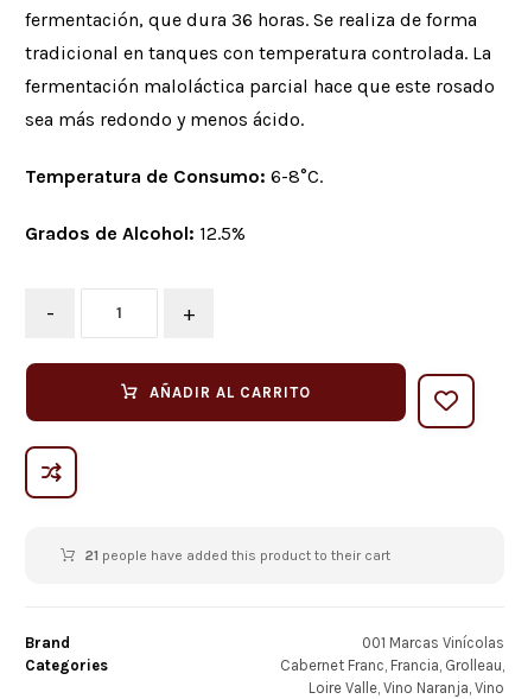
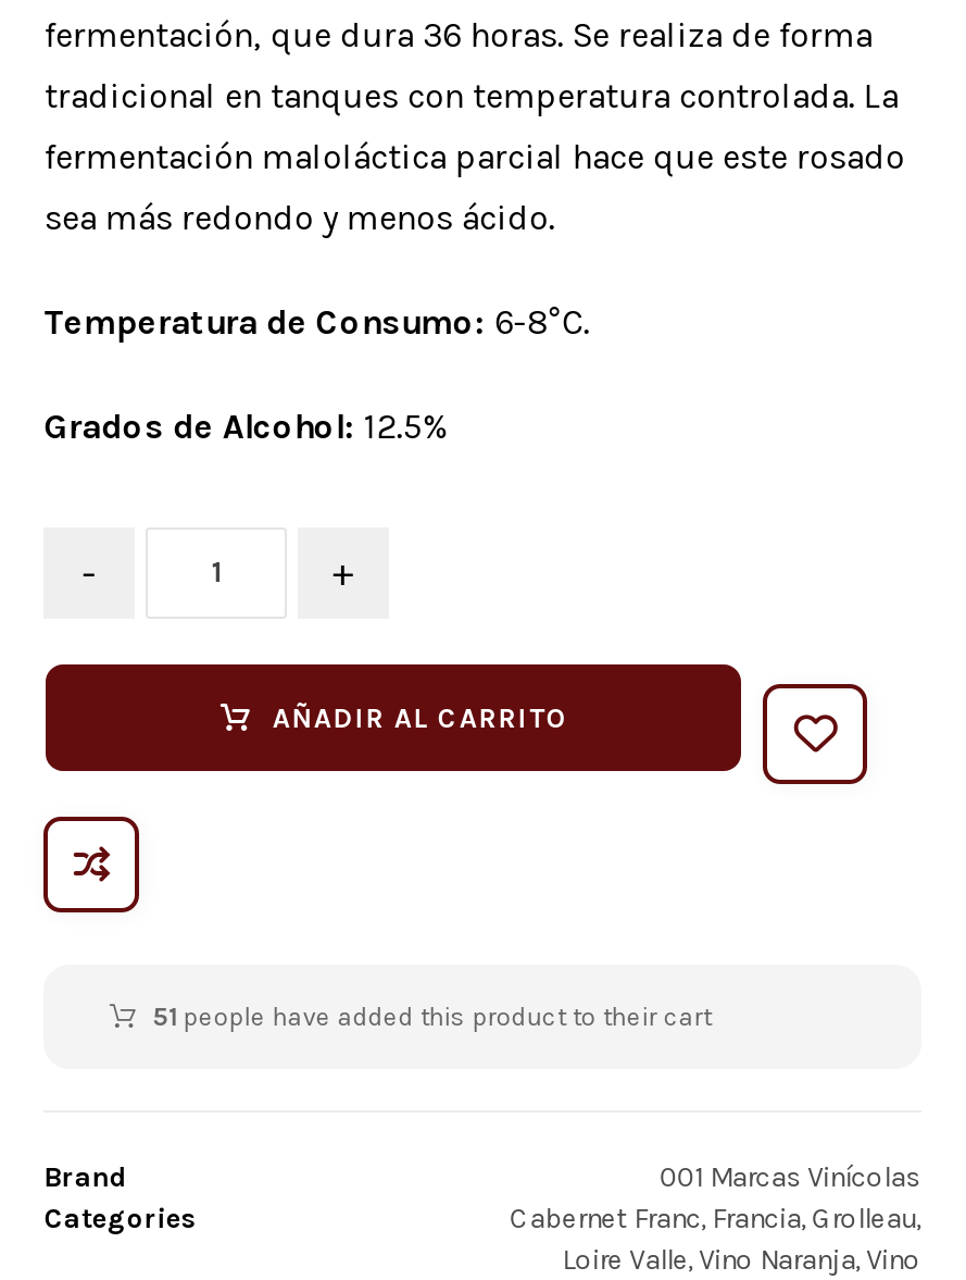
- 21 people have added this product to their cart
+ 51 people have added this product to their cart
